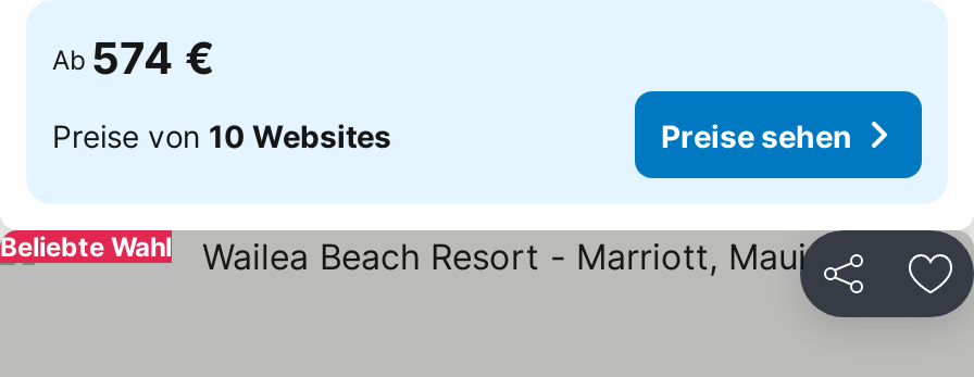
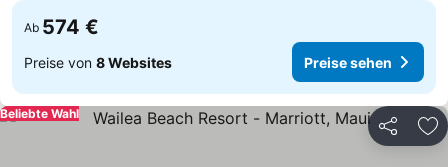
- Preise von 10 Websites
+ Preise von 8 Websites
